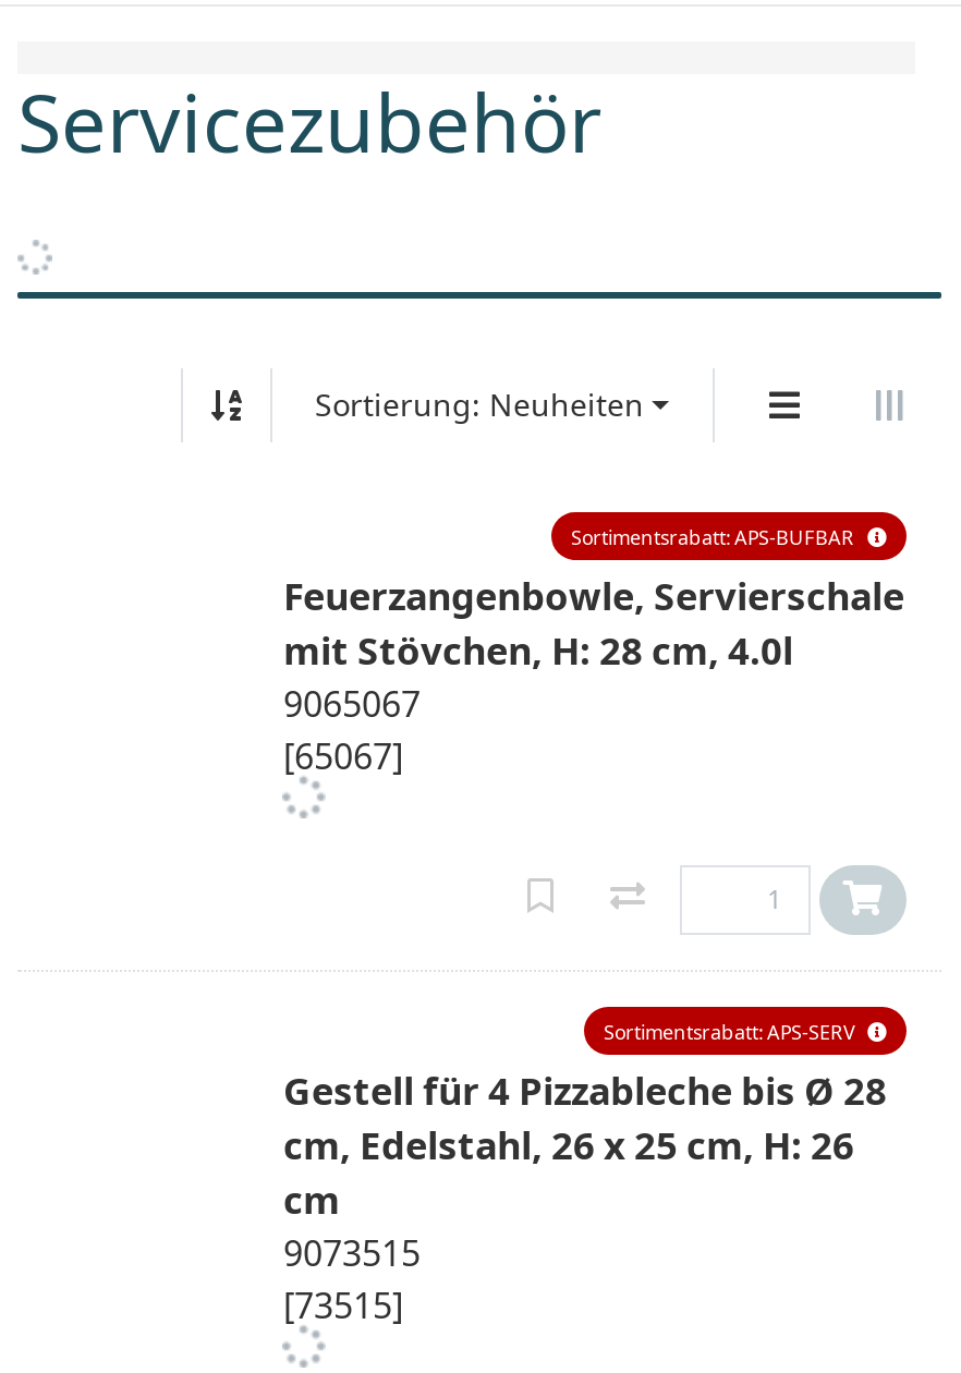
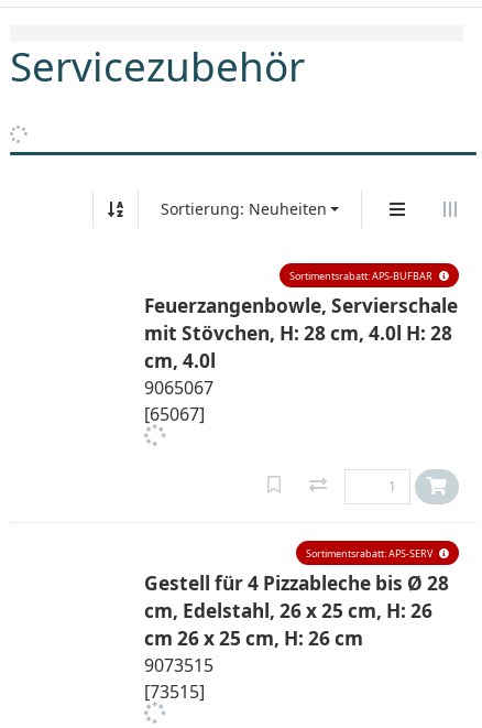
- mit Stövchen, H: 28 cm, 4.0l
+ mit Stövchen, H: 28 cm, 4.0l H: 28
+ cm, 4.0l

- cm
+ cm 26 x 25 cm, H: 26 cm
